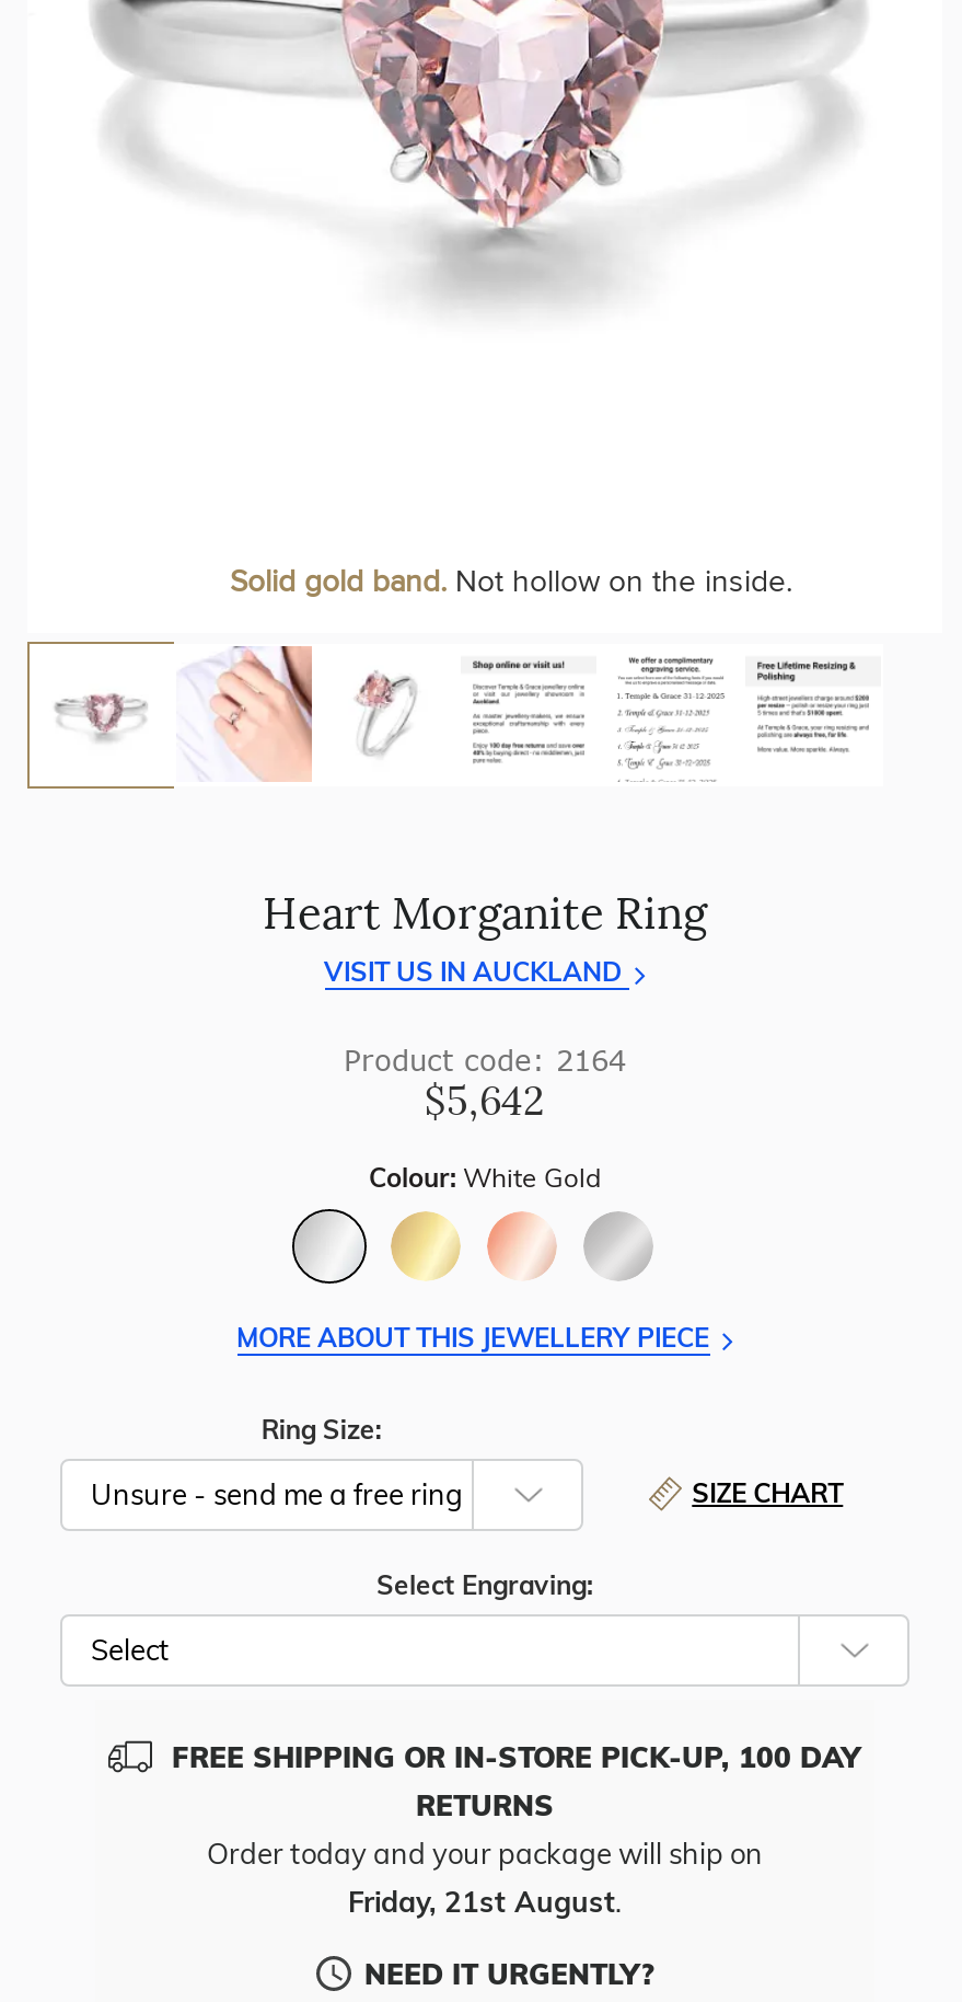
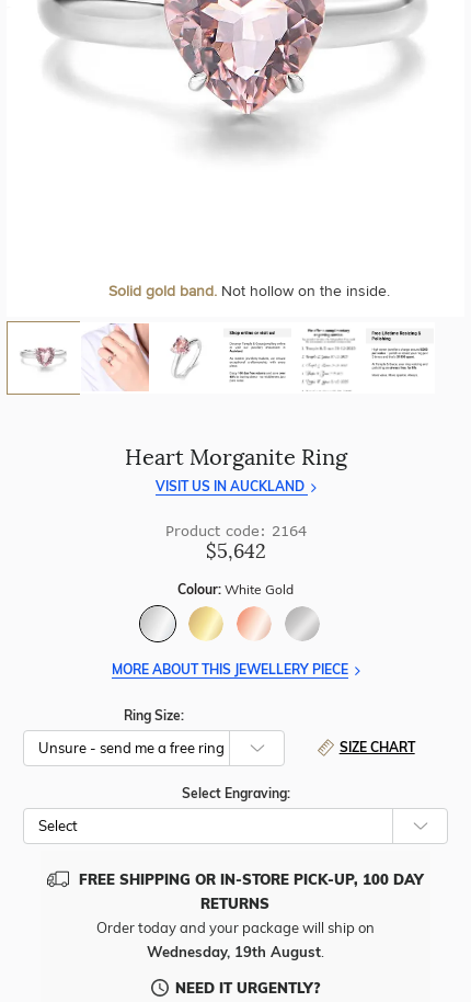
- Friday, 21st August.
+ Wednesday, 19th August.
